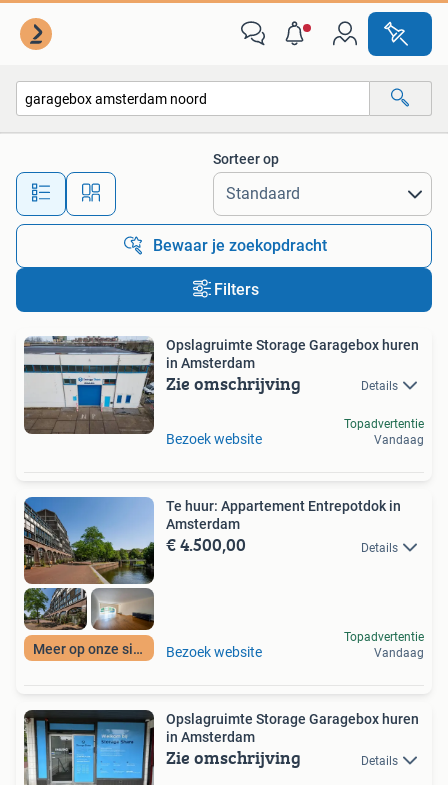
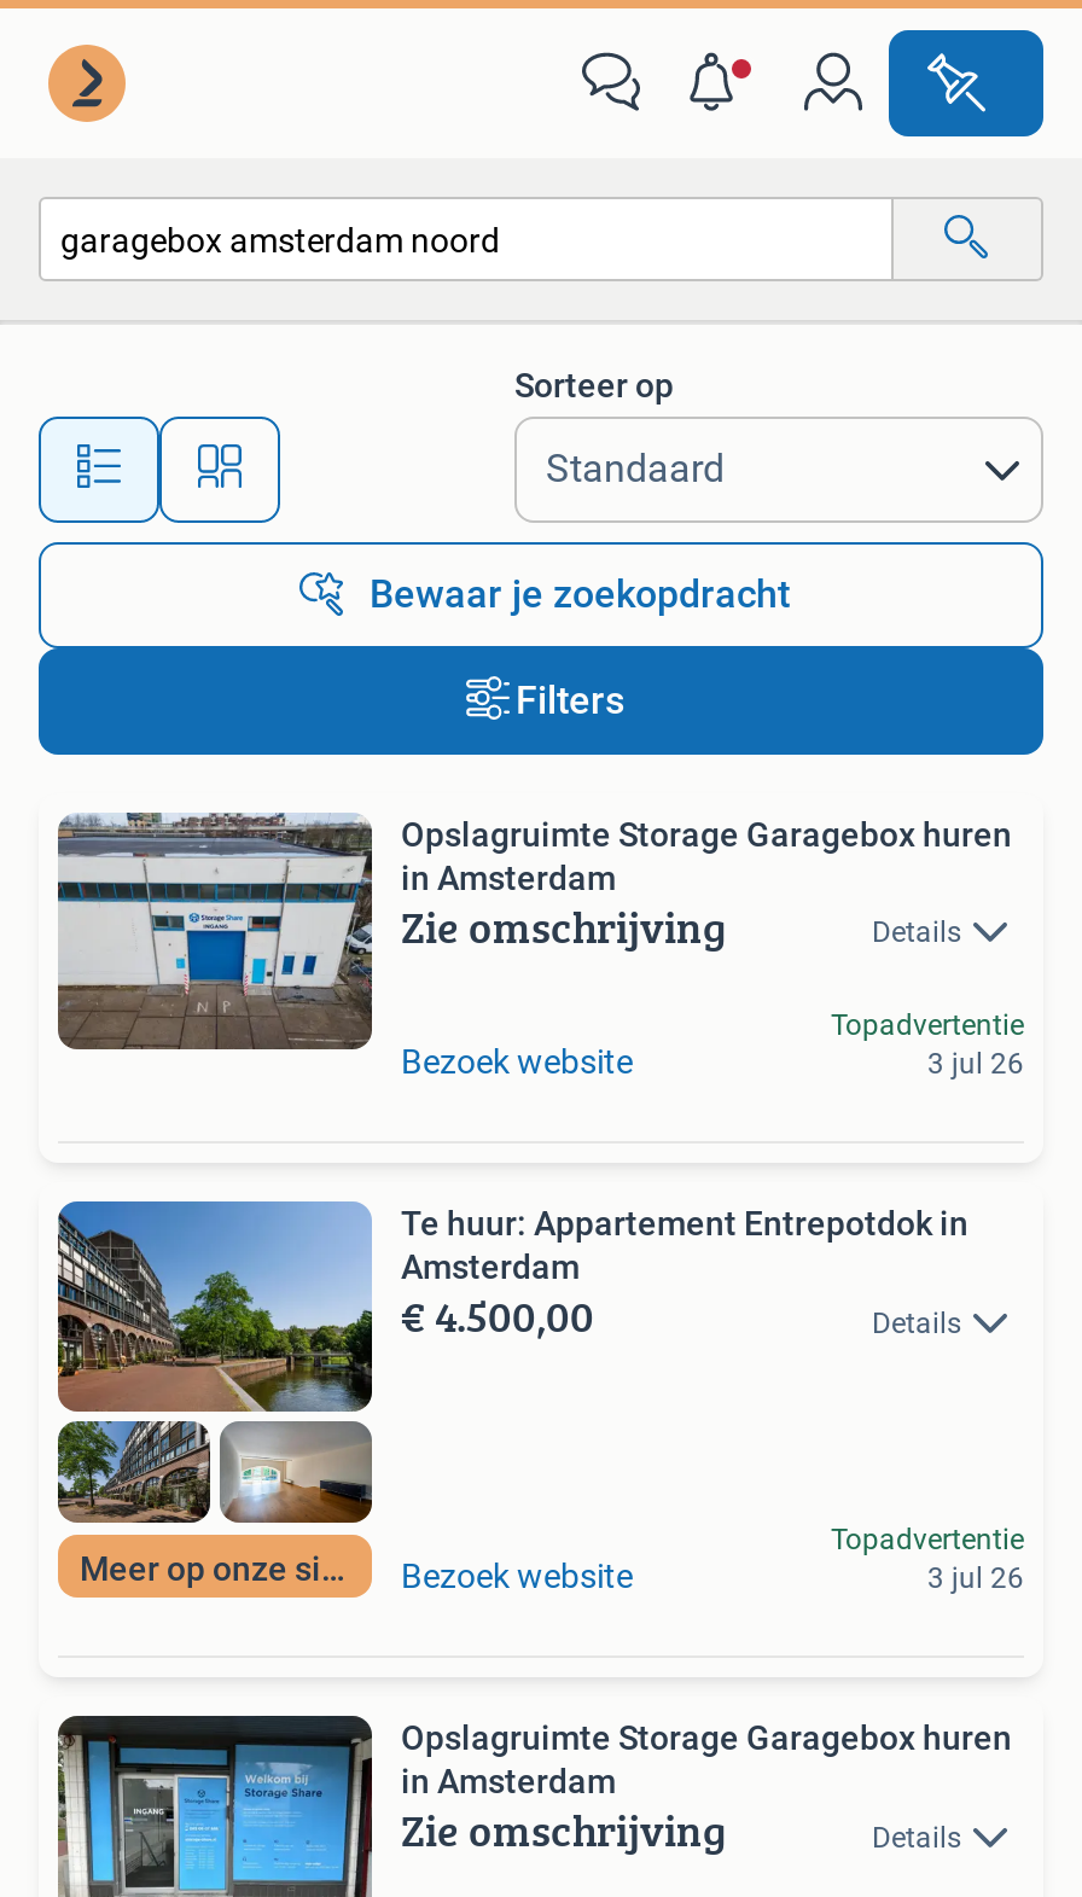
- Vandaag
+ 3 jul 26

- Vandaag
+ 3 jul 26
